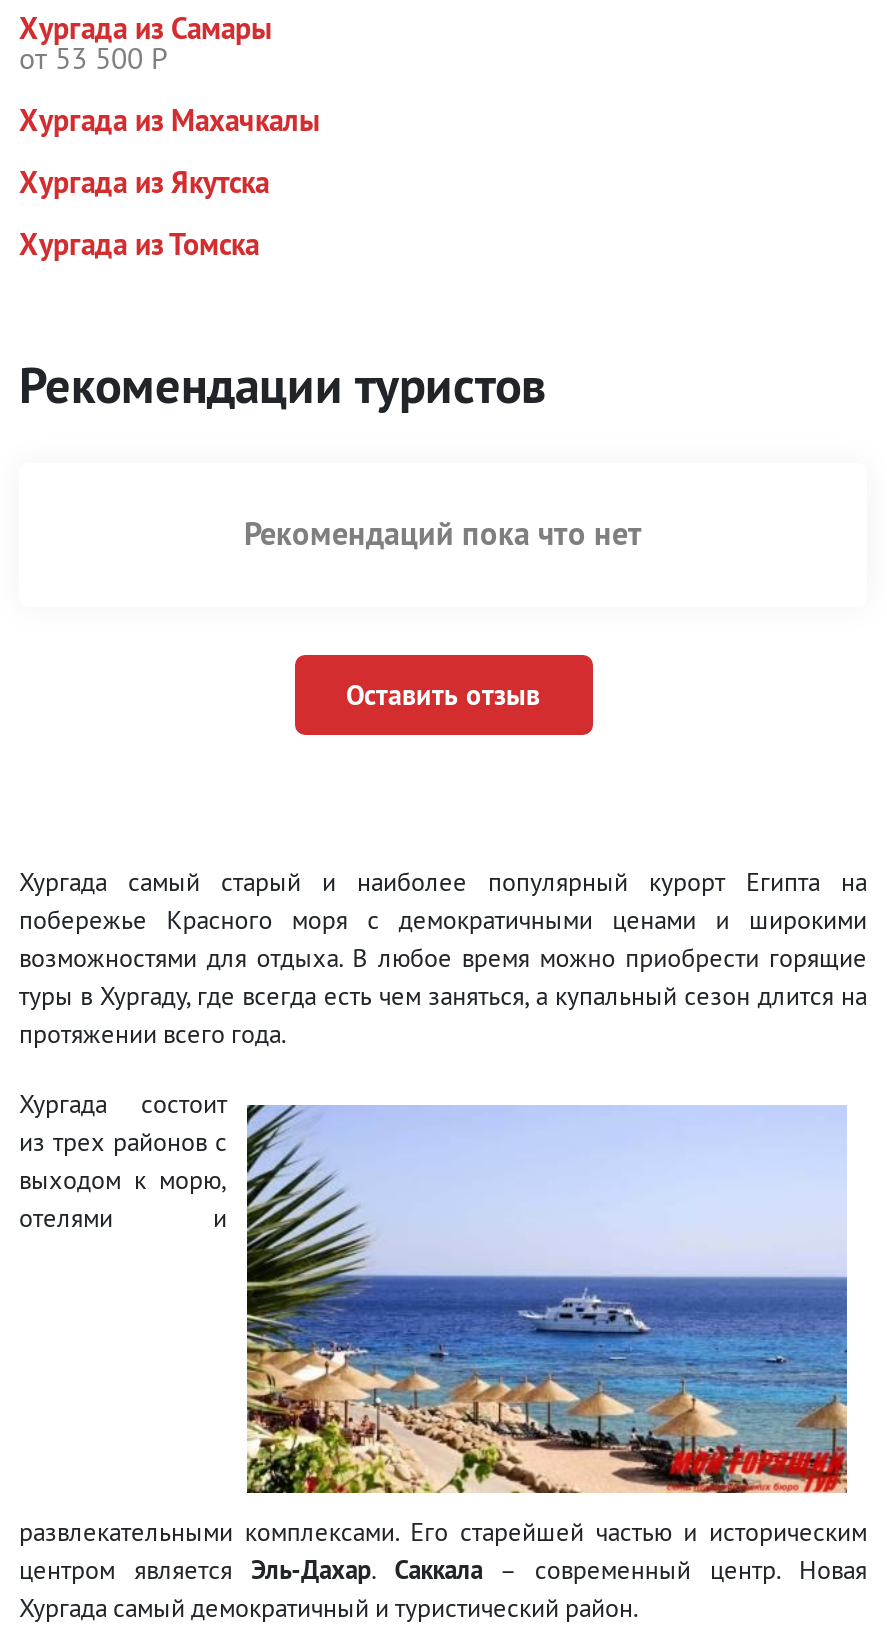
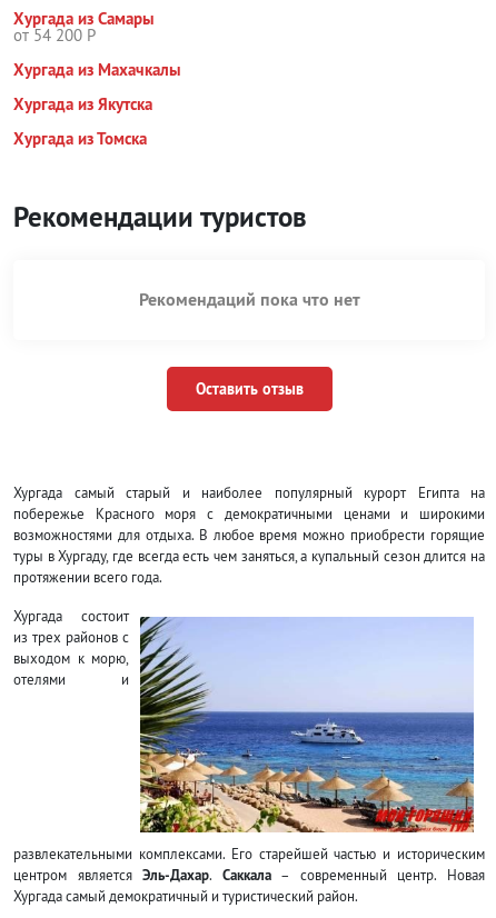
- от 53 500 Р
+ от 54 200 Р
